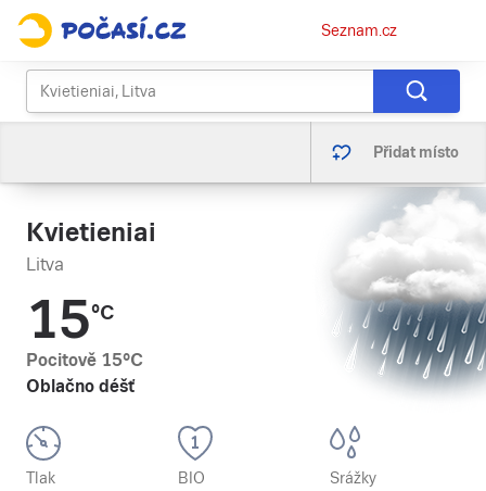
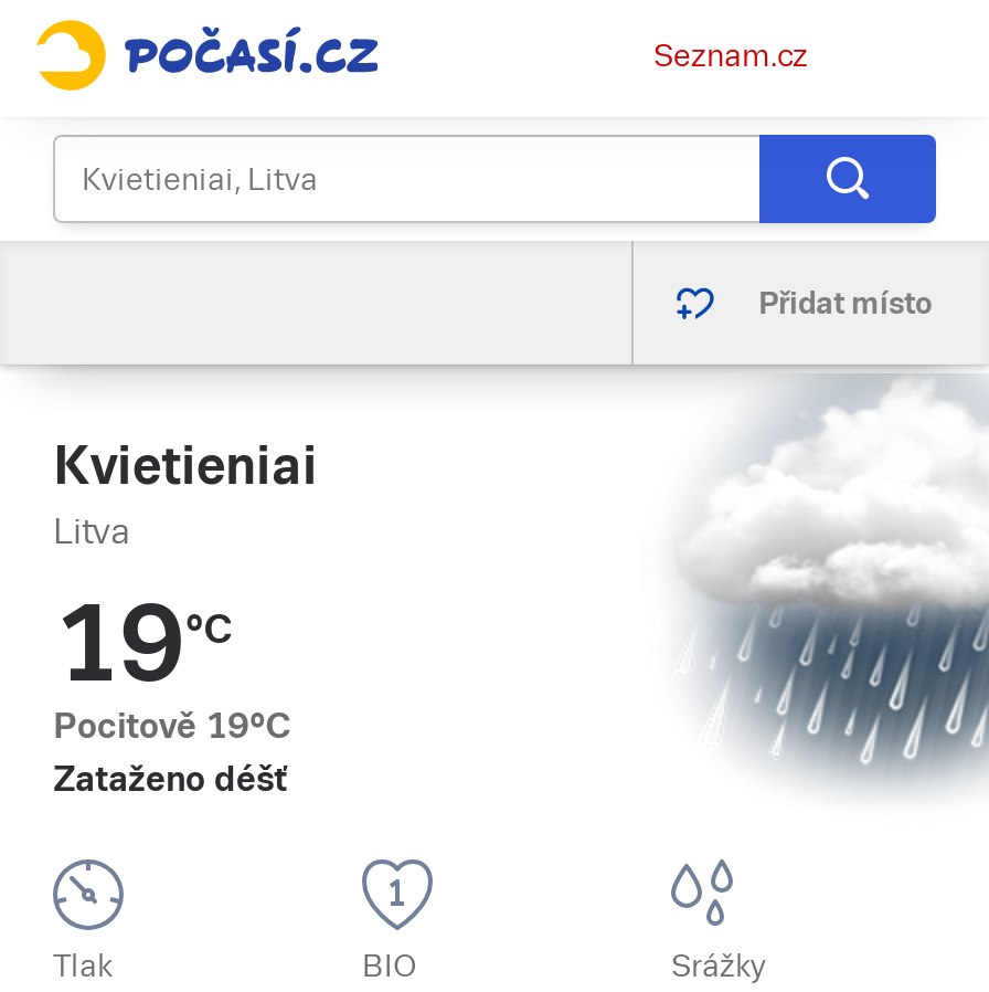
- 15°C
+ 19°C

- Pocitově 15°C
+ Pocitově 19°C

- Oblačno déšť
+ Zataženo déšť
